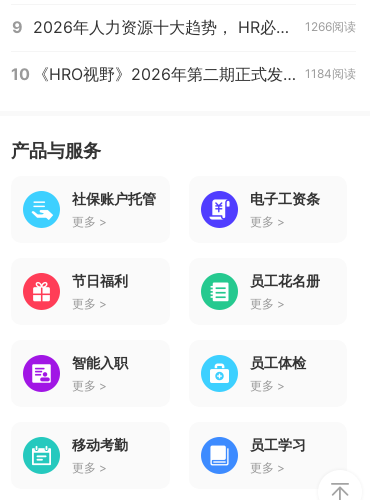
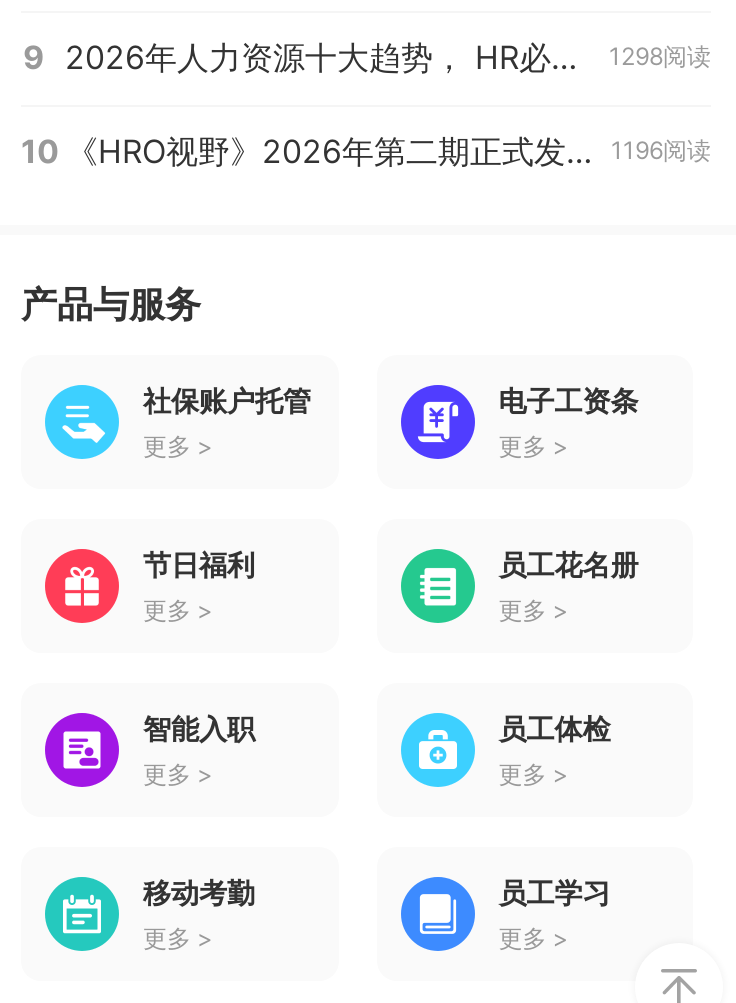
- 1266阅读
+ 1298阅读

- 1184阅读
+ 1196阅读
